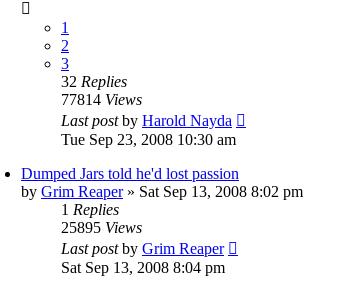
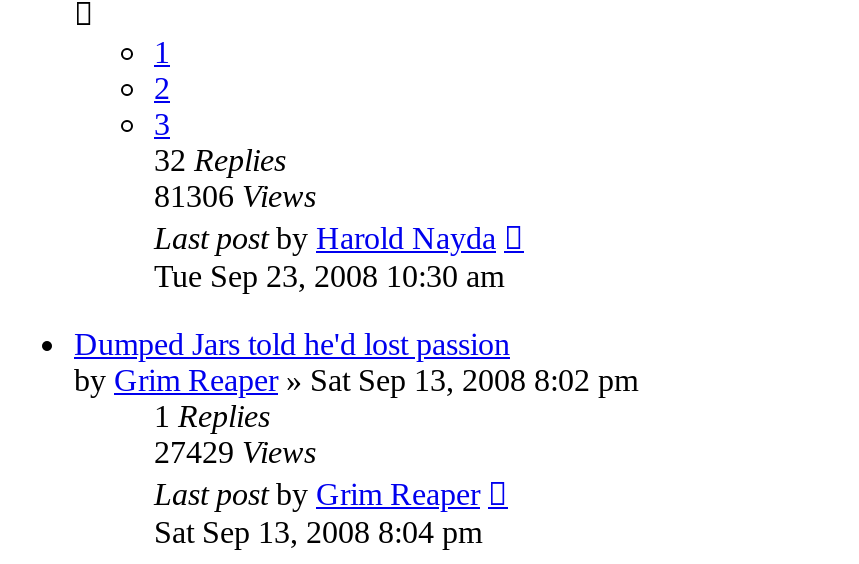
- 77814 Views
+ 81306 Views

- 25895 Views
+ 27429 Views
